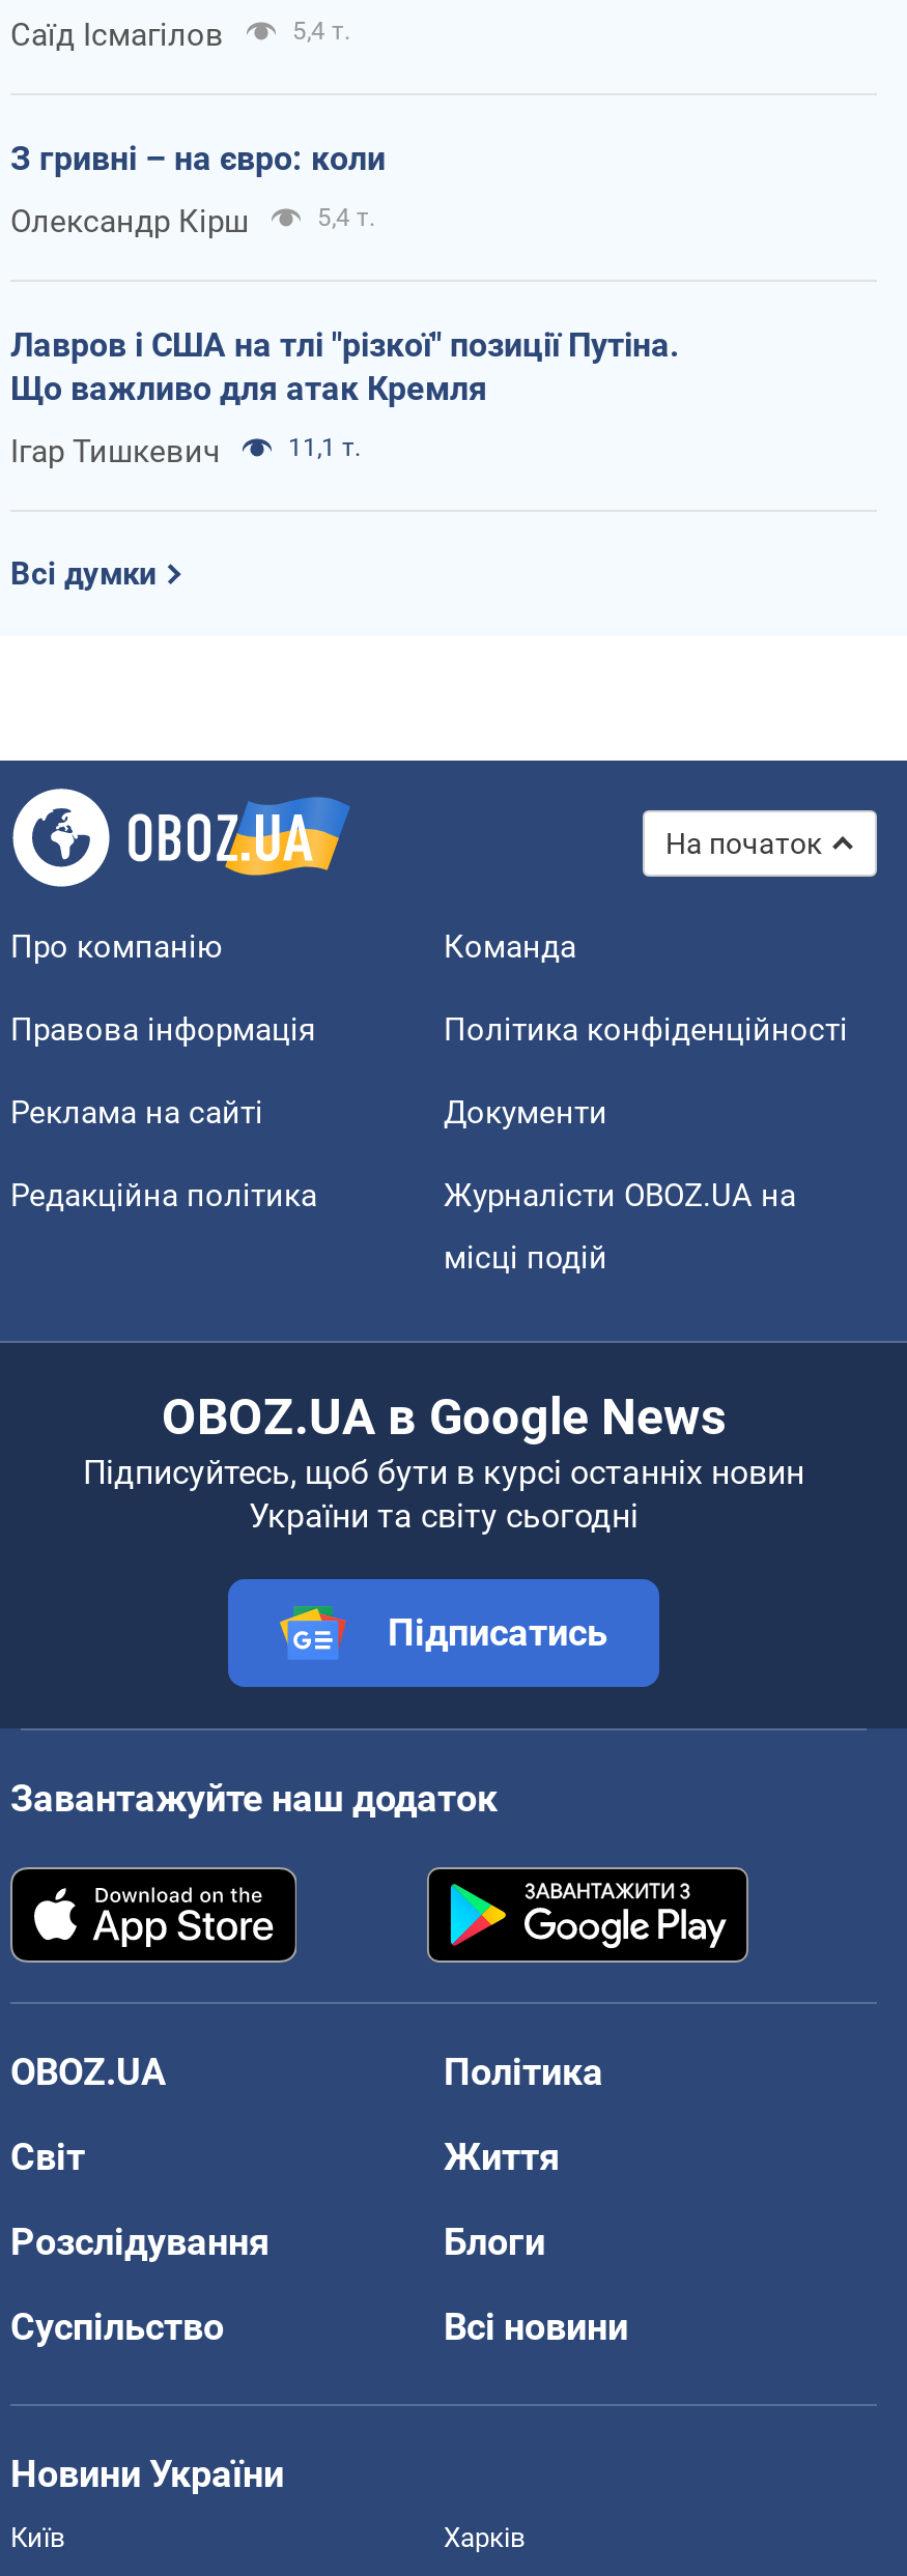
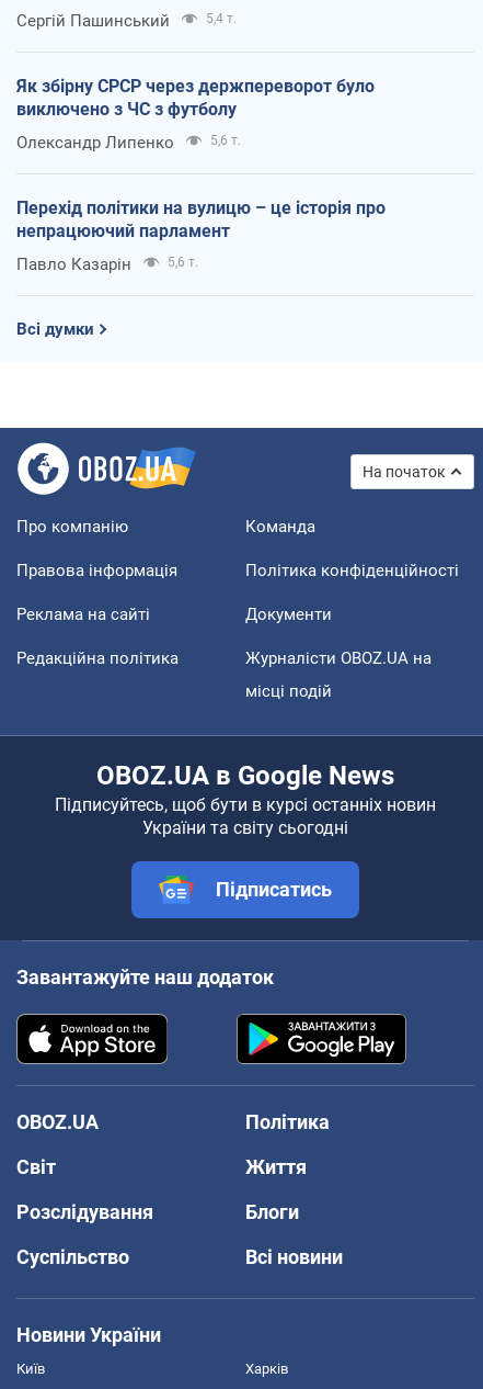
- Саїд Ісмагілов
+ Сергій Пашинський

- З гривні – на євро: коли
+ Як збірну СРСР через держпереворот було
+ виключено з ЧС з футболу

- Олександр Кірш
- 5,4 т.
+ Олександр Липенко
+ 5,6 т.

- Лавров і США на тлі "різкої" позиції Путіна.
- Що важливо для атак Кремля
+ Перехід політики на вулицю – це історія про
+ непрацюючий парламент

- Ігар Тишкевич
- 11,1 т.
+ Павло Казарін
+ 5,6 т.
